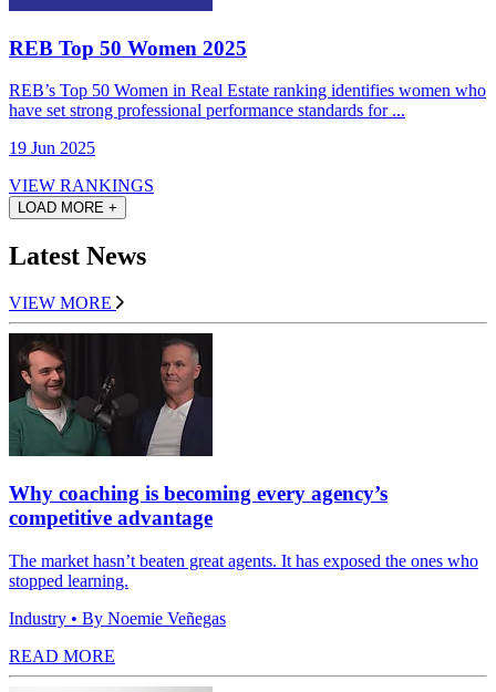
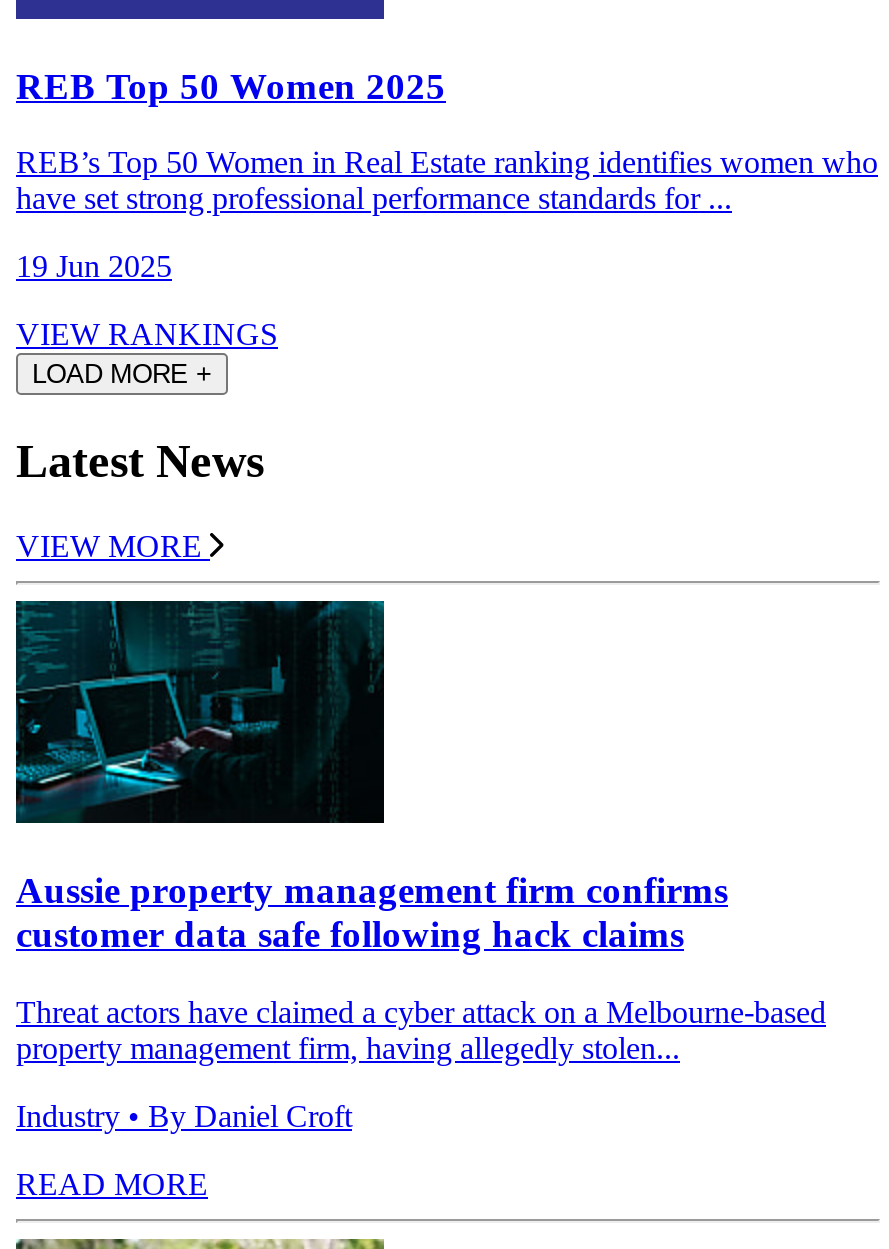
- [image]
- Why coaching is becoming every agency’s
- competitive advantage
+ [image]
+ Aussie property management firm confirms
+ customer data safe following hack claims

- The market hasn’t beaten great agents. It has exposed the ones who
- stopped learning.
+ Threat actors have claimed a cyber attack on a Melbourne-based
+ property management firm, having allegedly stolen...

- Industry • By Noemie Veñegas
+ Industry • By Daniel Croft
